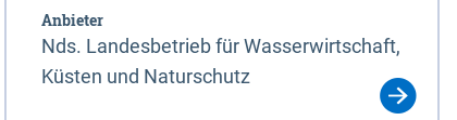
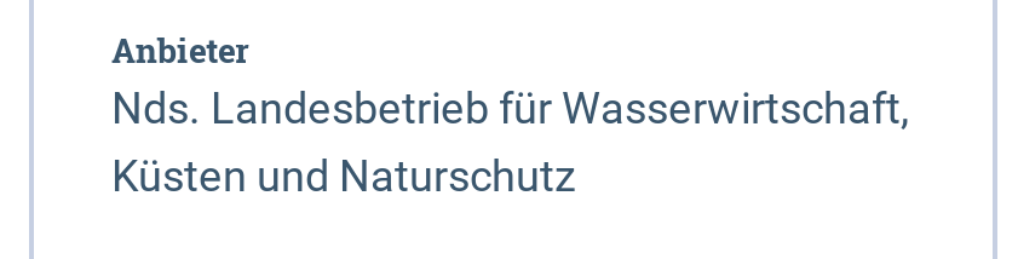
- [image]
